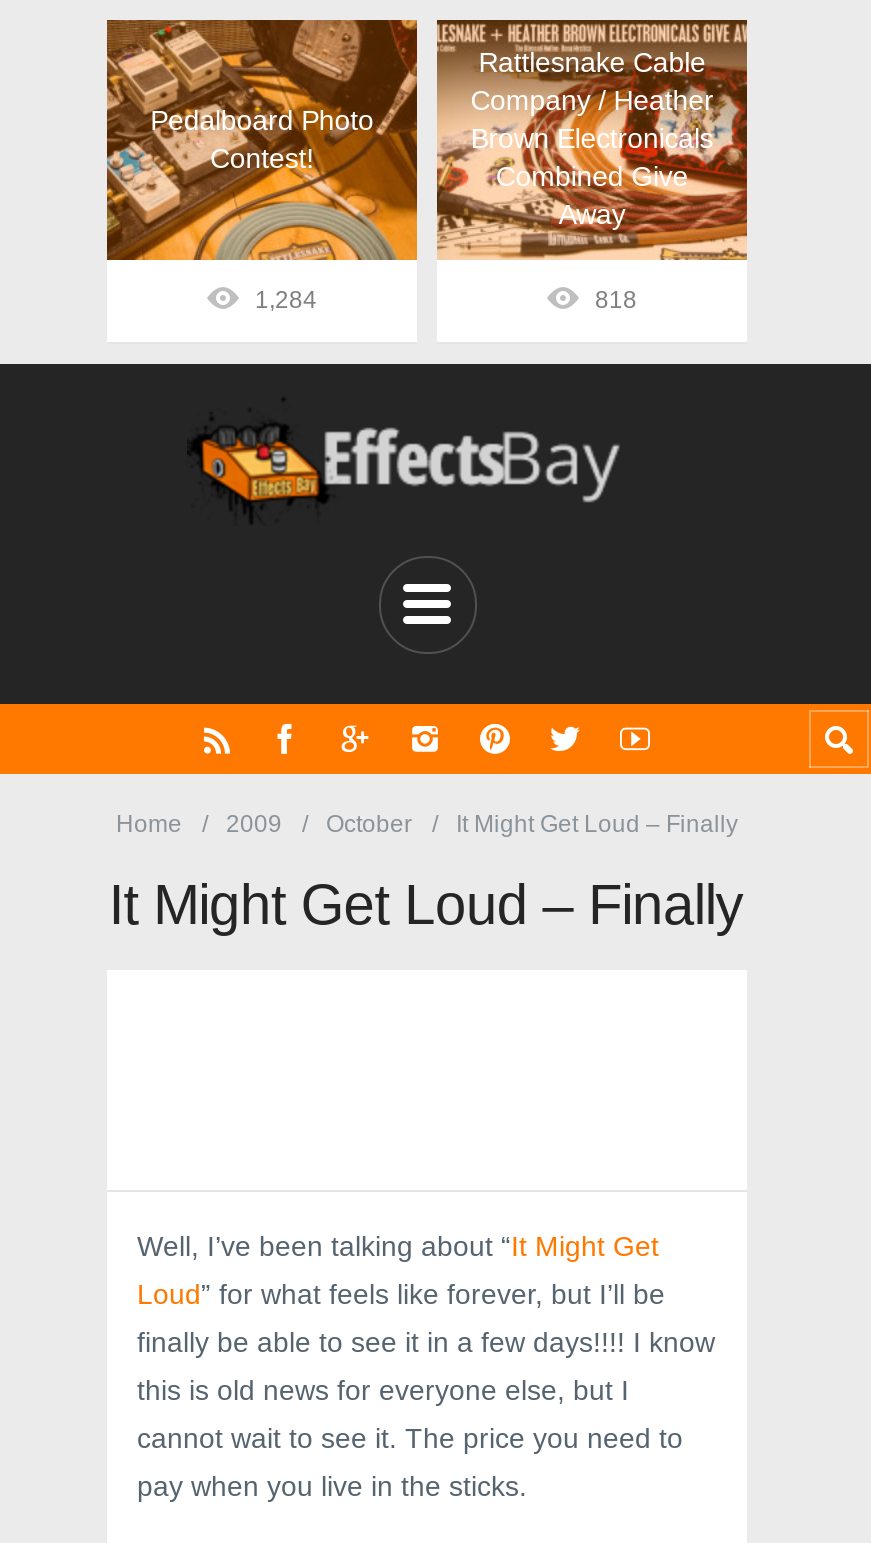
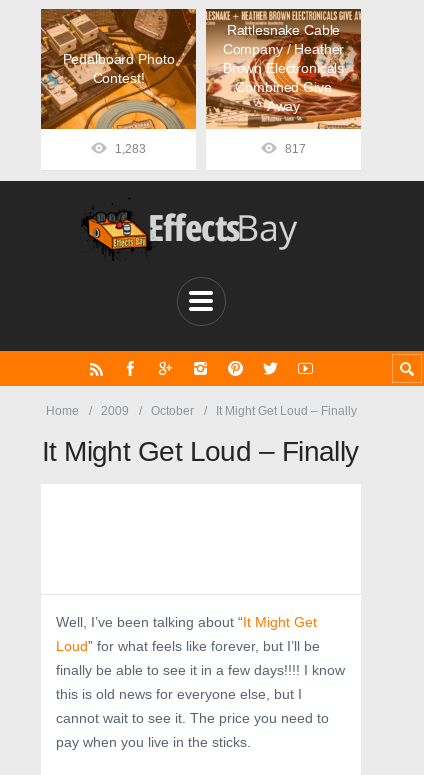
- 1,284
+ 1,283

- 818
+ 817
